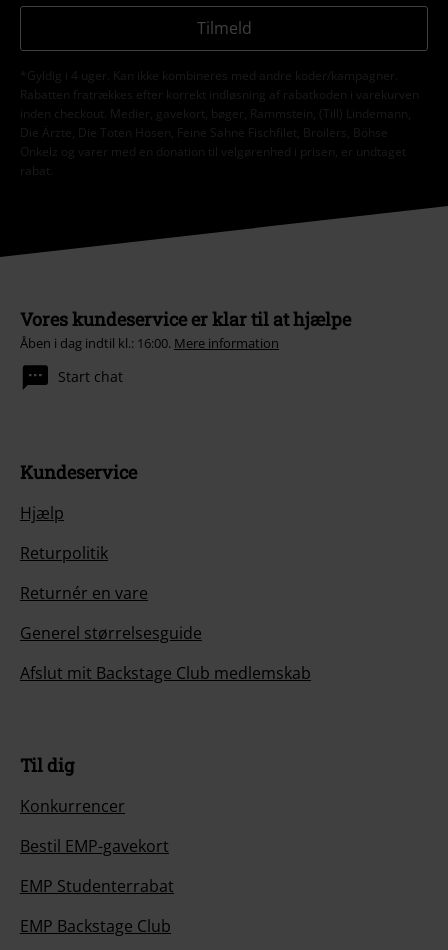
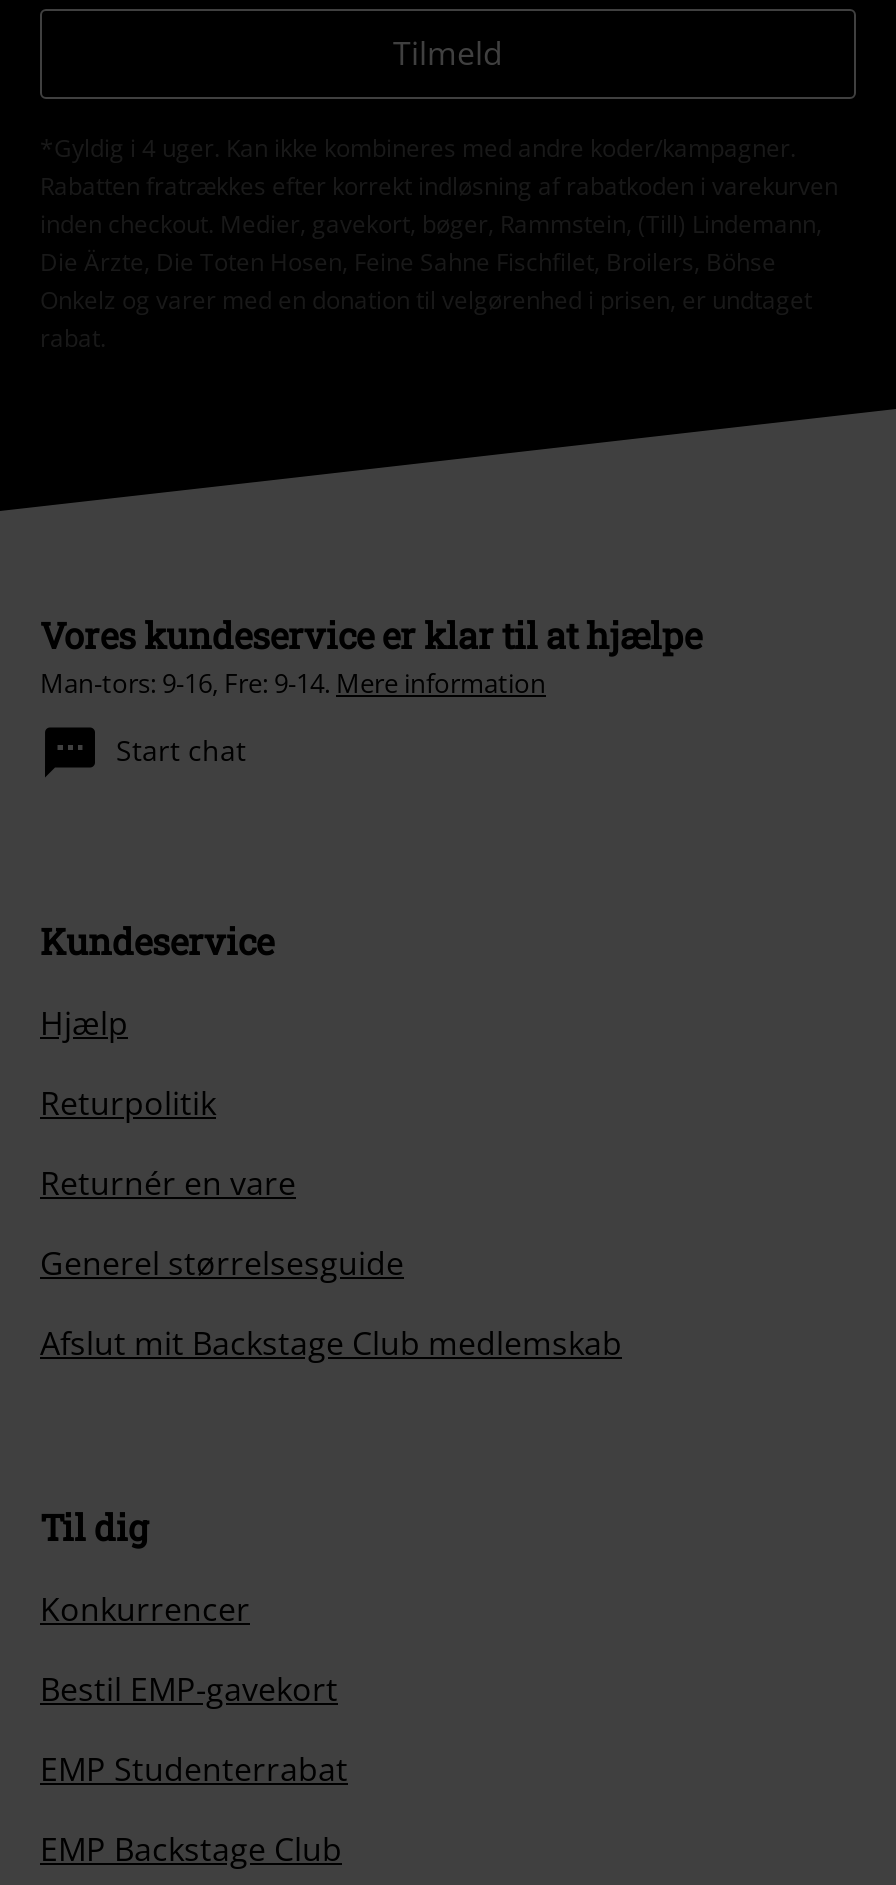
- Åben i dag indtil kl.: 16:00. Mere information
+ Man-tors: 9-16, Fre: 9-14. Mere information
